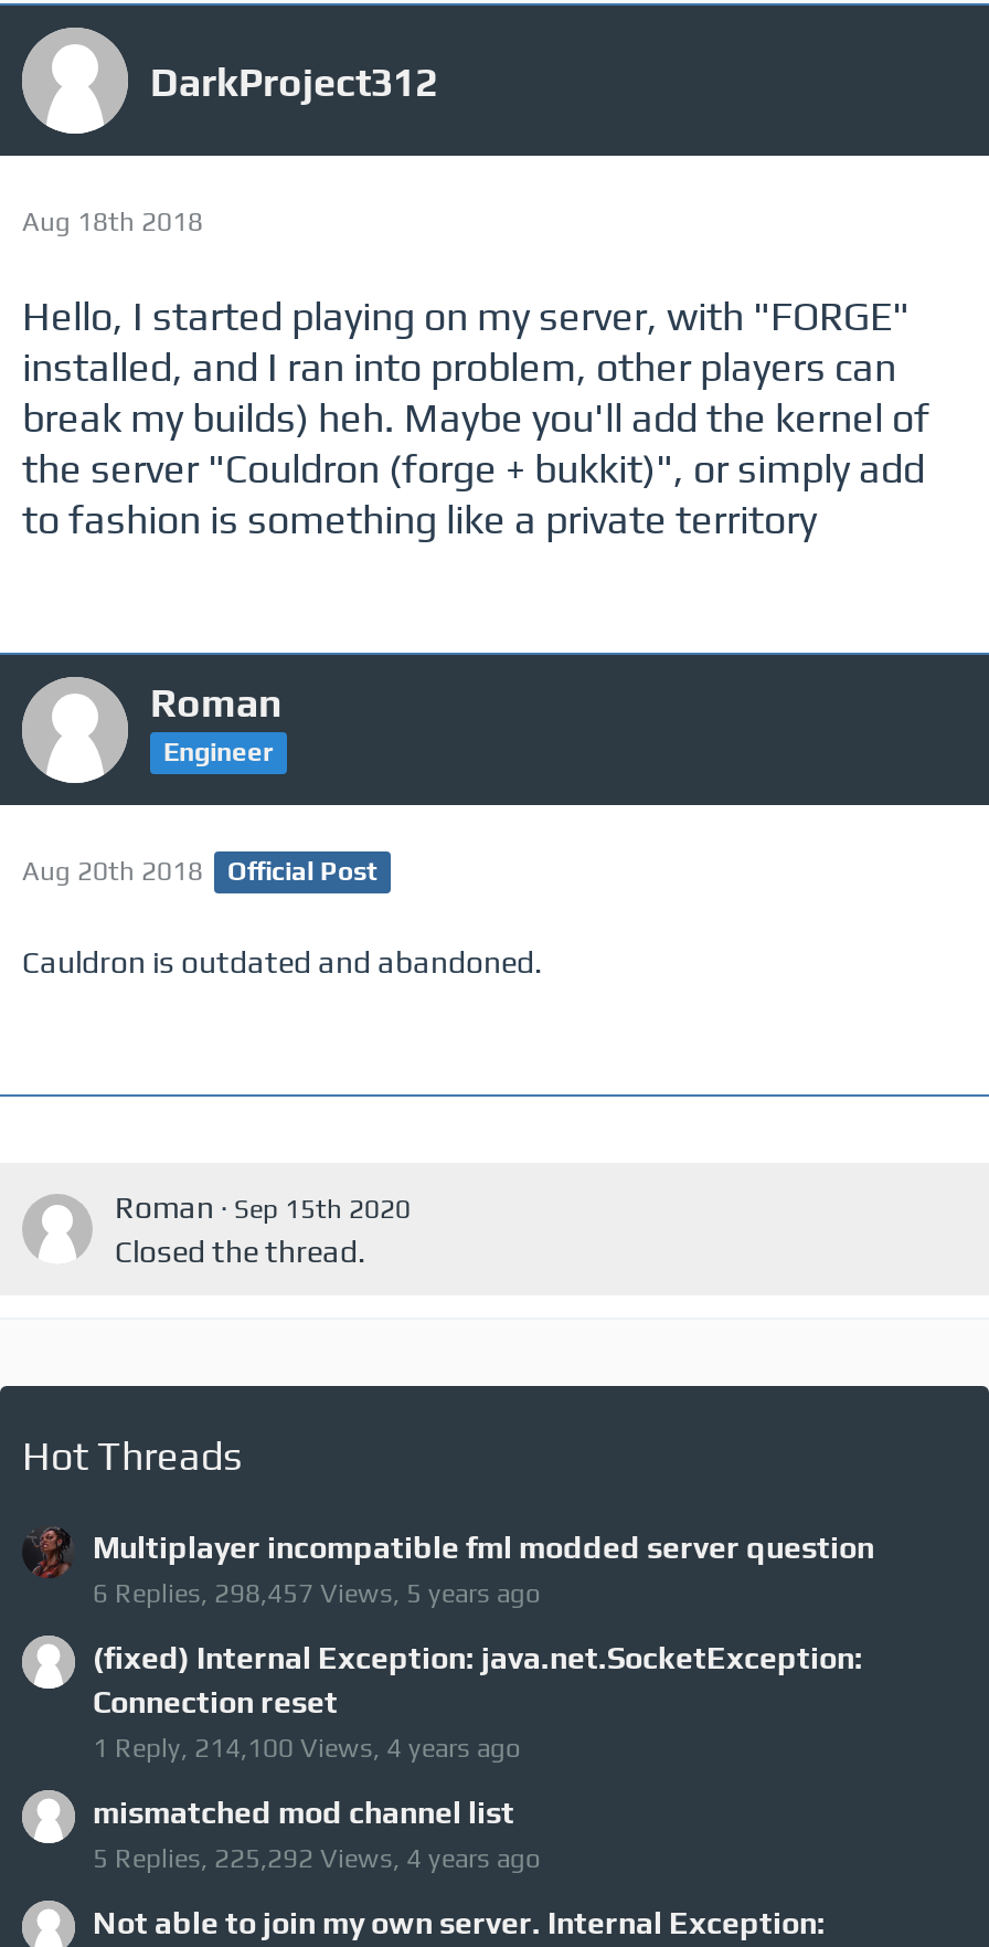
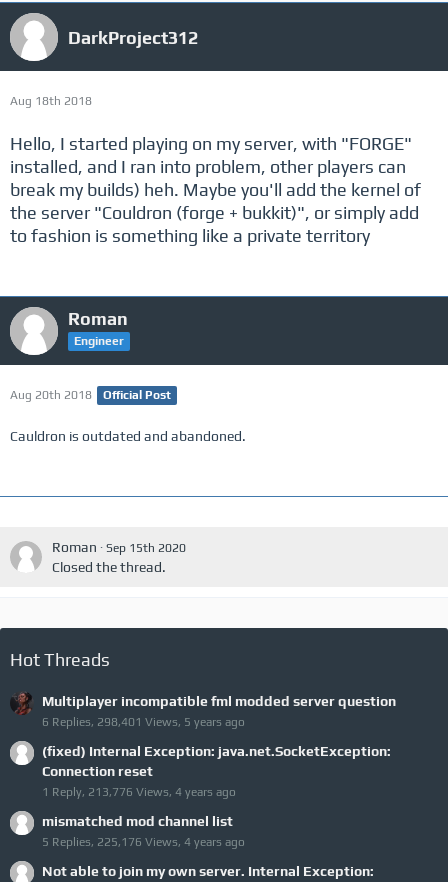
- 6 Replies, 298,457 Views, 5 years ago
+ 6 Replies, 298,401 Views, 5 years ago

- 1 Reply, 214,100 Views, 4 years ago
+ 1 Reply, 213,776 Views, 4 years ago

- 5 Replies, 225,292 Views, 4 years ago
+ 5 Replies, 225,176 Views, 4 years ago
